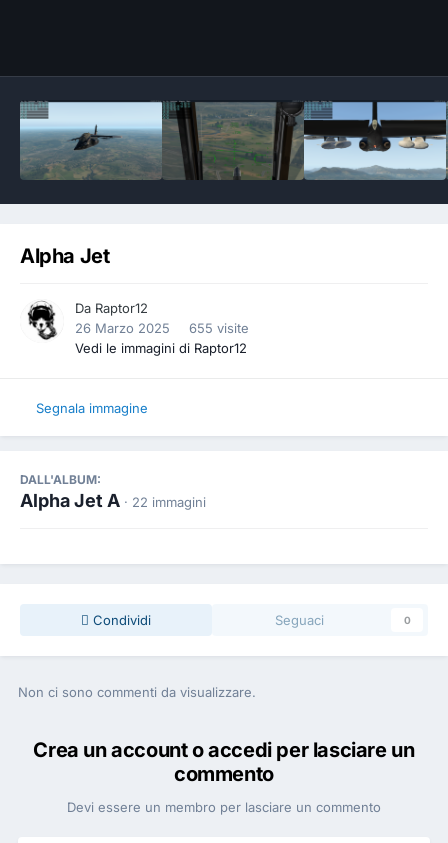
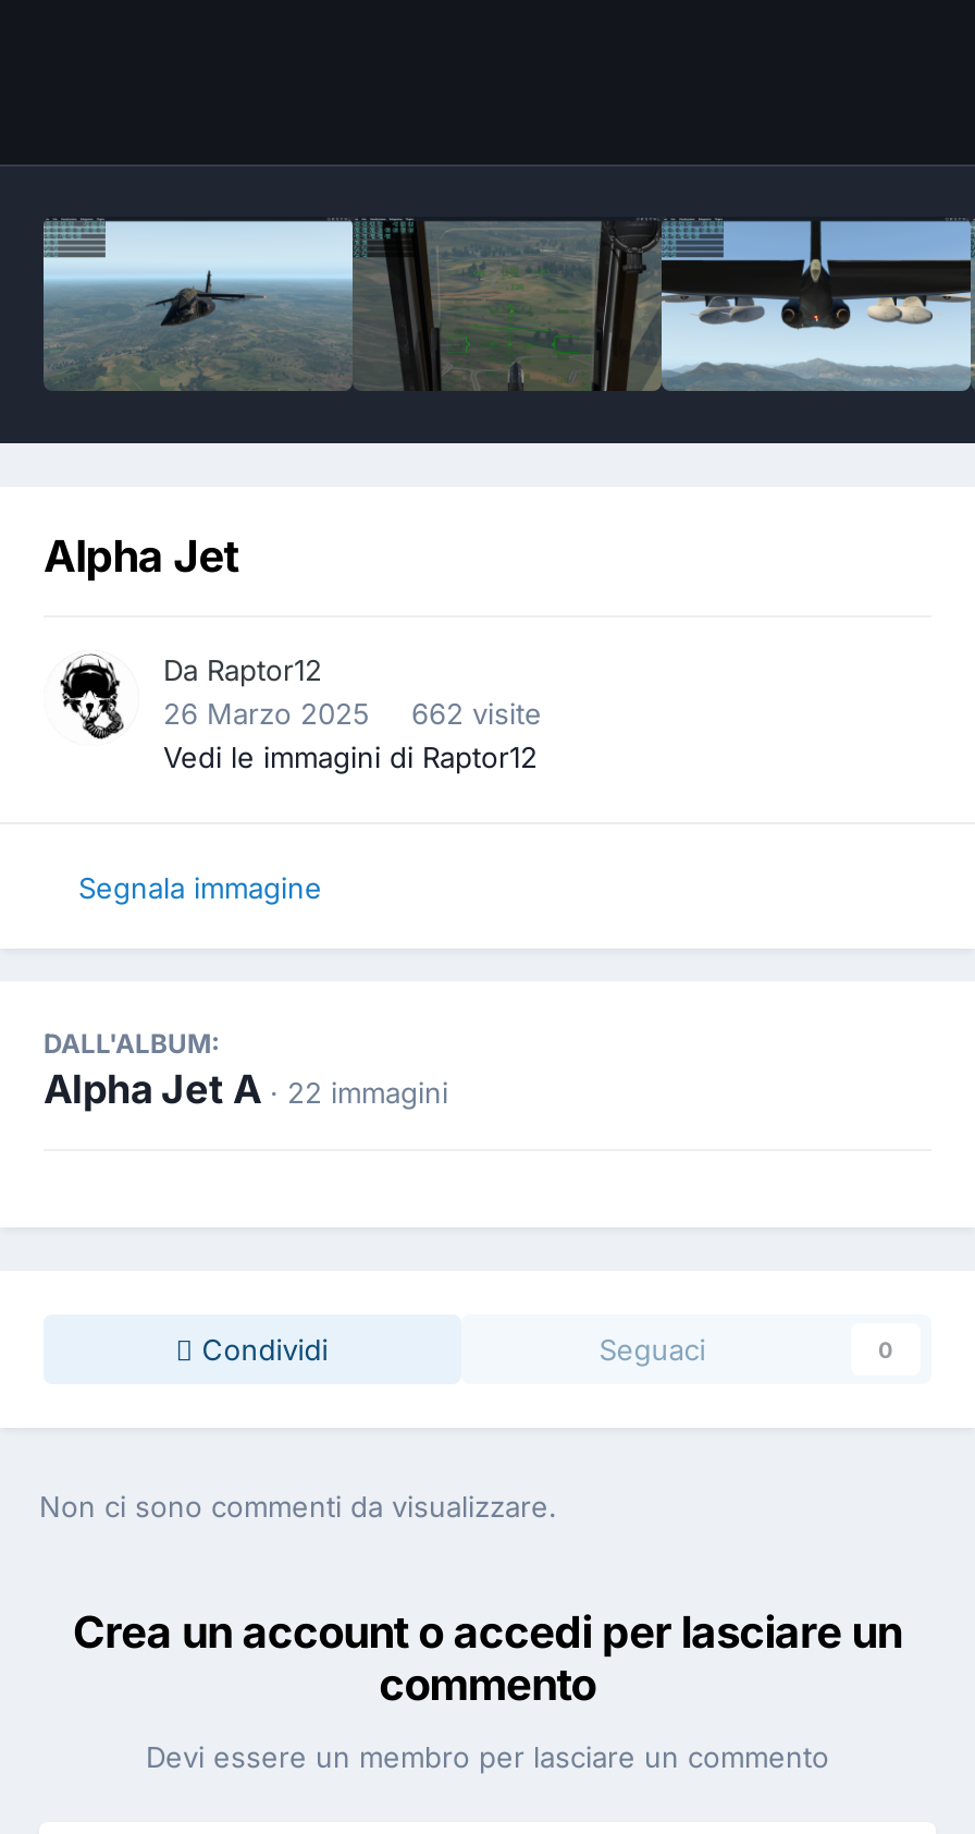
- 26 Marzo 2025 655 visite
+ 26 Marzo 2025 662 visite
